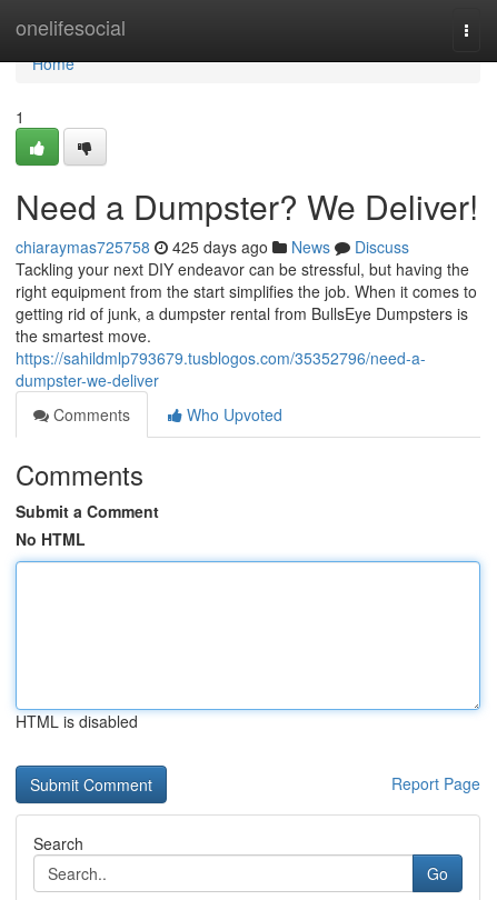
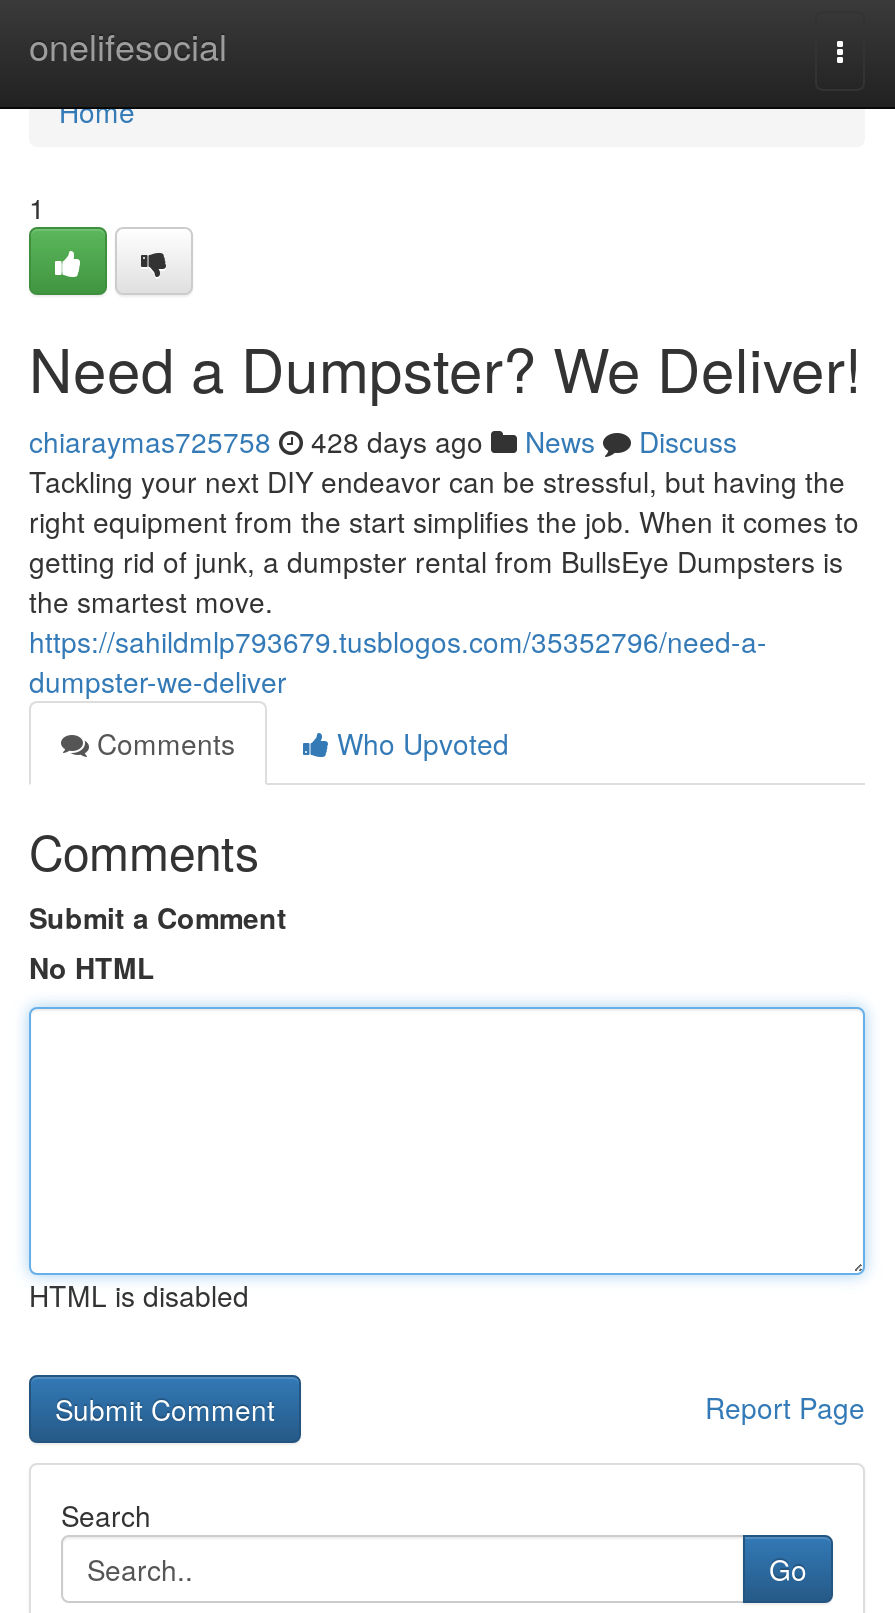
- chiaraymas725758 425 days ago News Discuss
+ chiaraymas725758 428 days ago News Discuss
